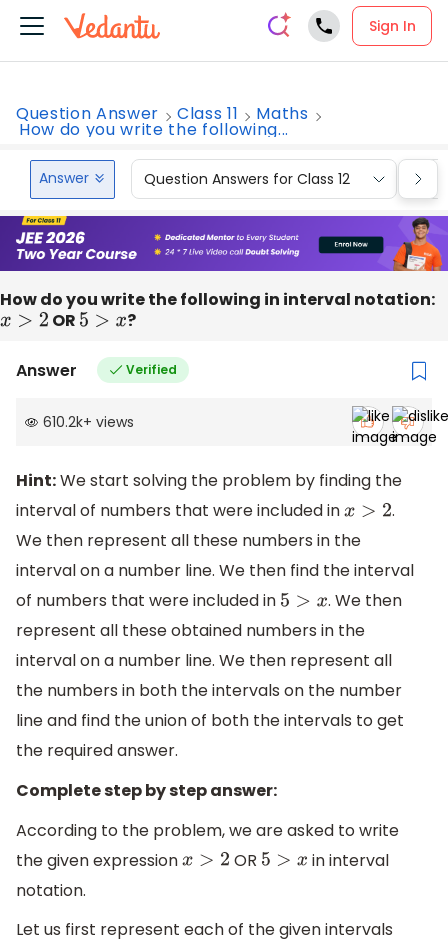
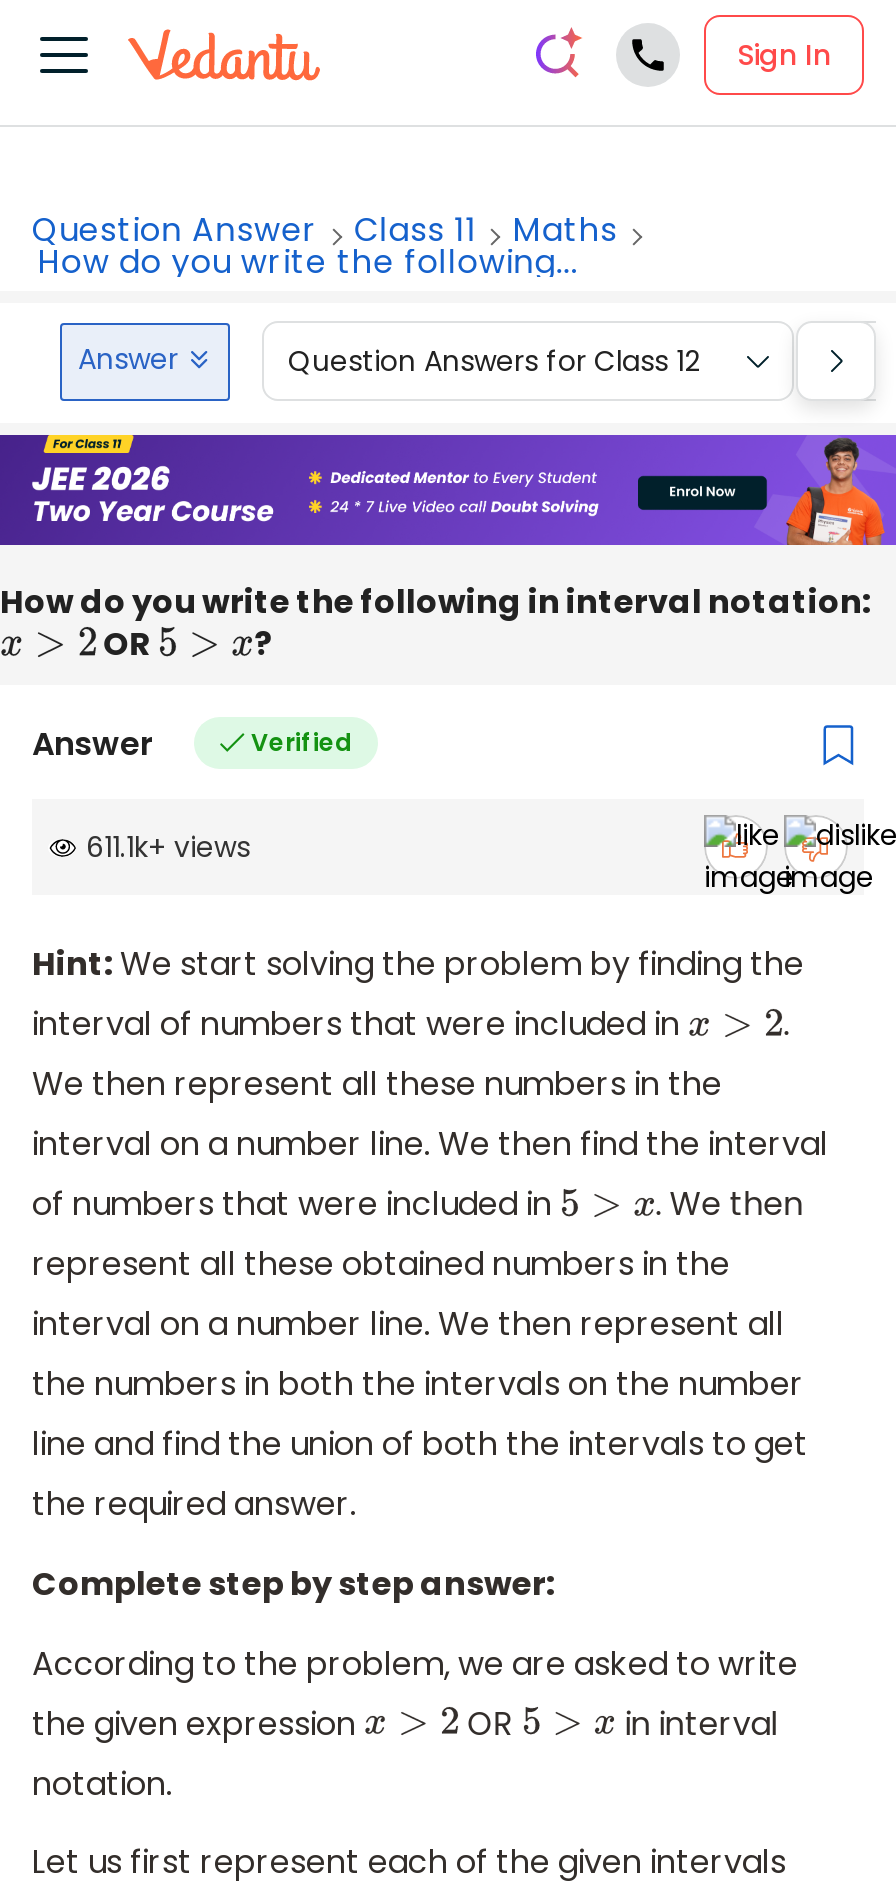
- 610.2k+ views
+ 611.1k+ views
